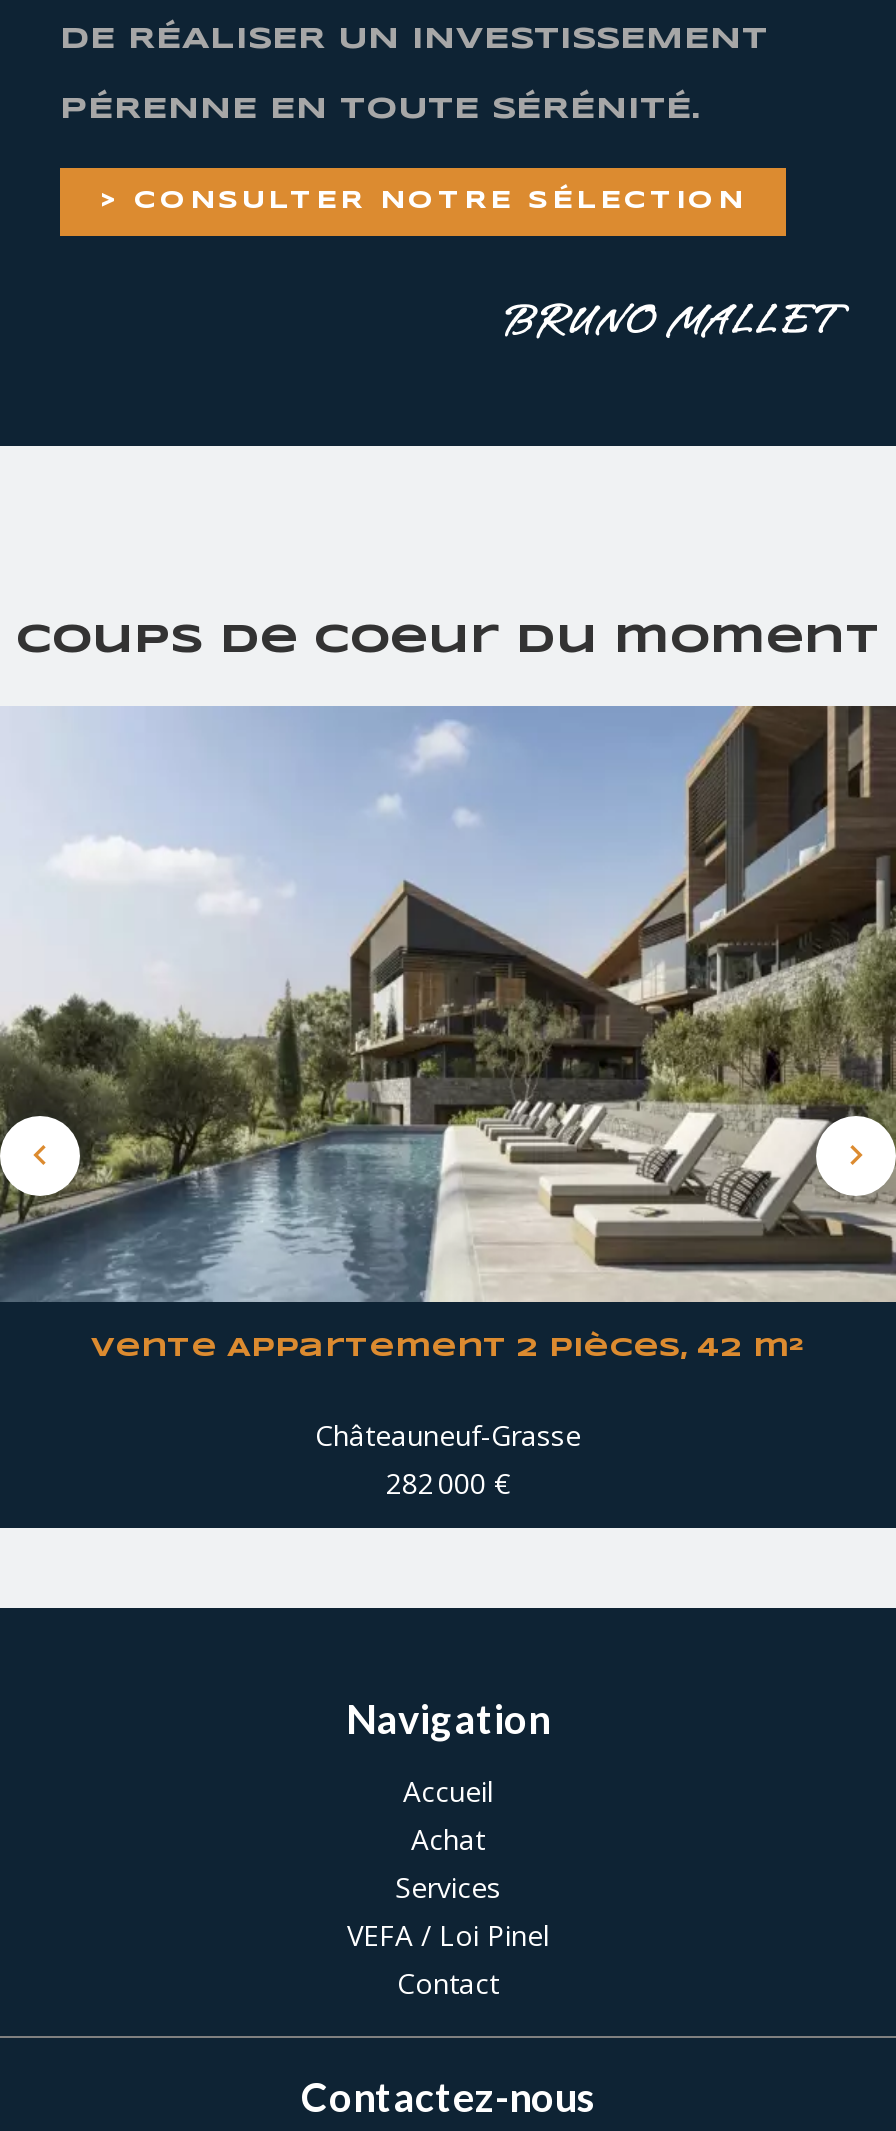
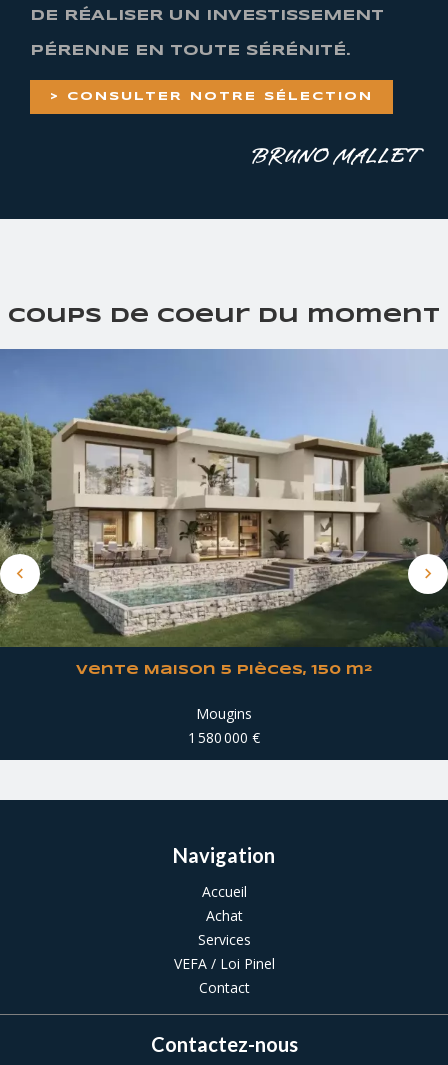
- [image]
- Vente Appartement 2 pièces, 42 m²
+ [image]
+ Vente Maison 5 pièces, 150 m²

- Châteauneuf-Grasse
- 282 000 €
+ Mougins
+ 1 580 000 €
